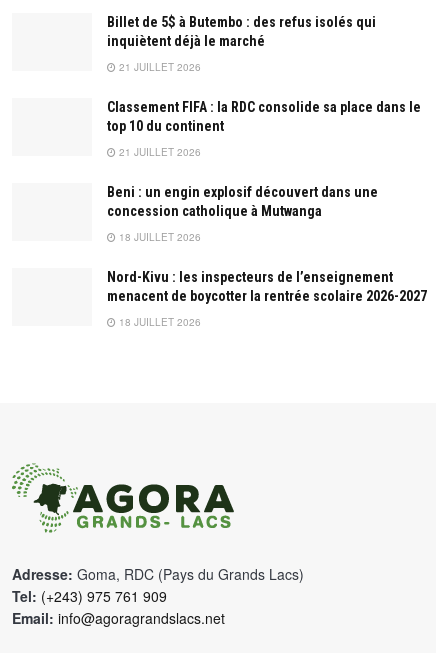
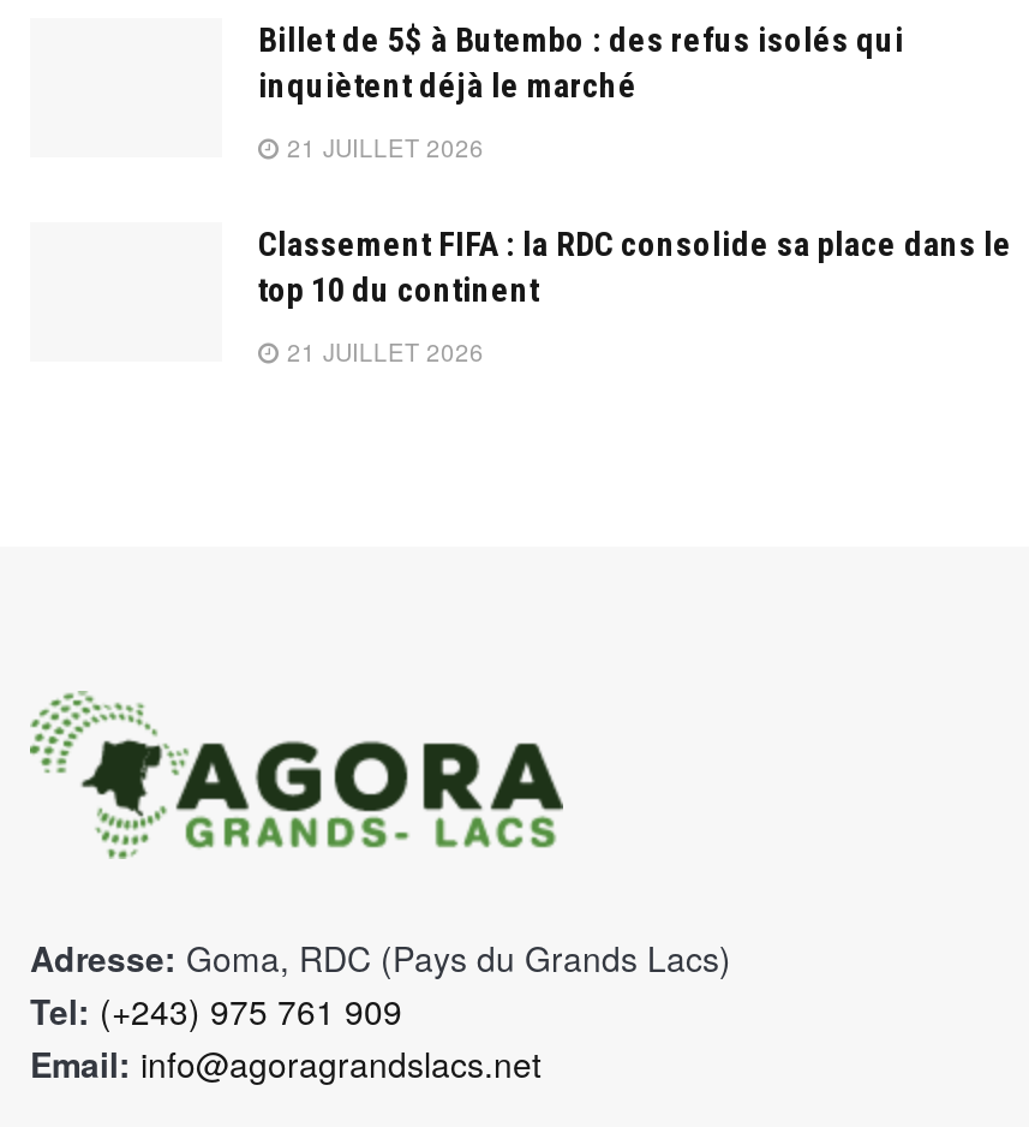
- Beni : un engin explosif découvert dans une
- concession catholique à Mutwanga
- 18 JUILLET 2026
- Nord-Kivu : les inspecteurs de l’enseignement
- menacent de boycotter la rentrée scolaire 2026-2027
- 18 JUILLET 2026
